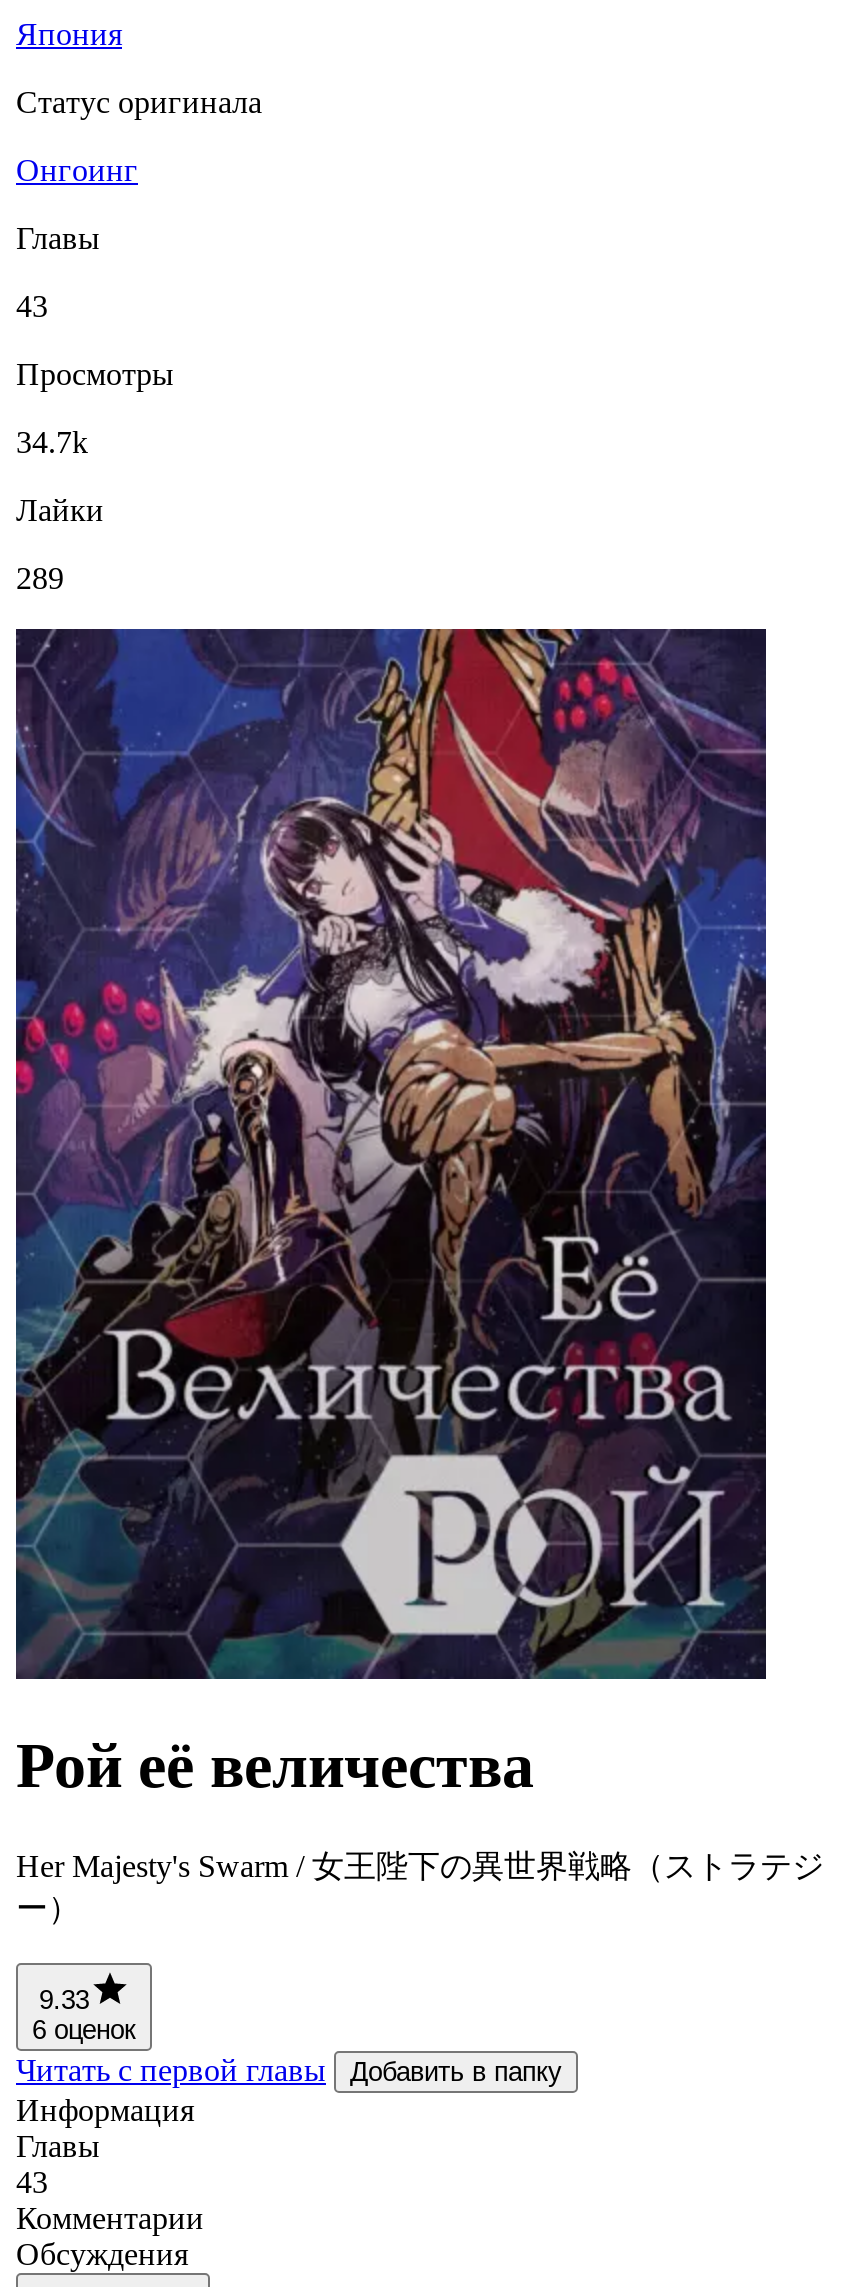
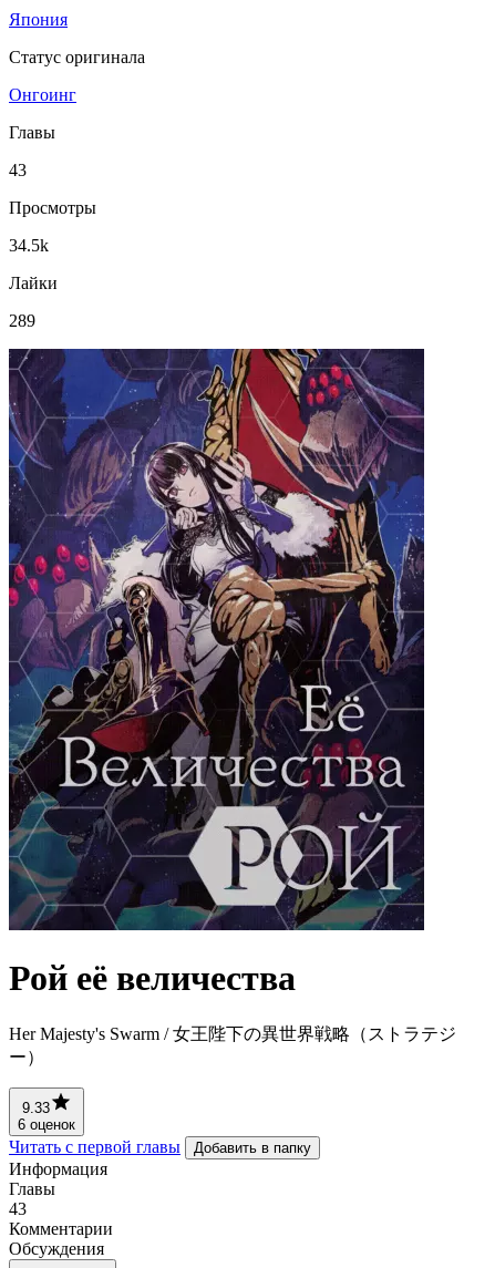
- 34.7k
+ 34.5k
